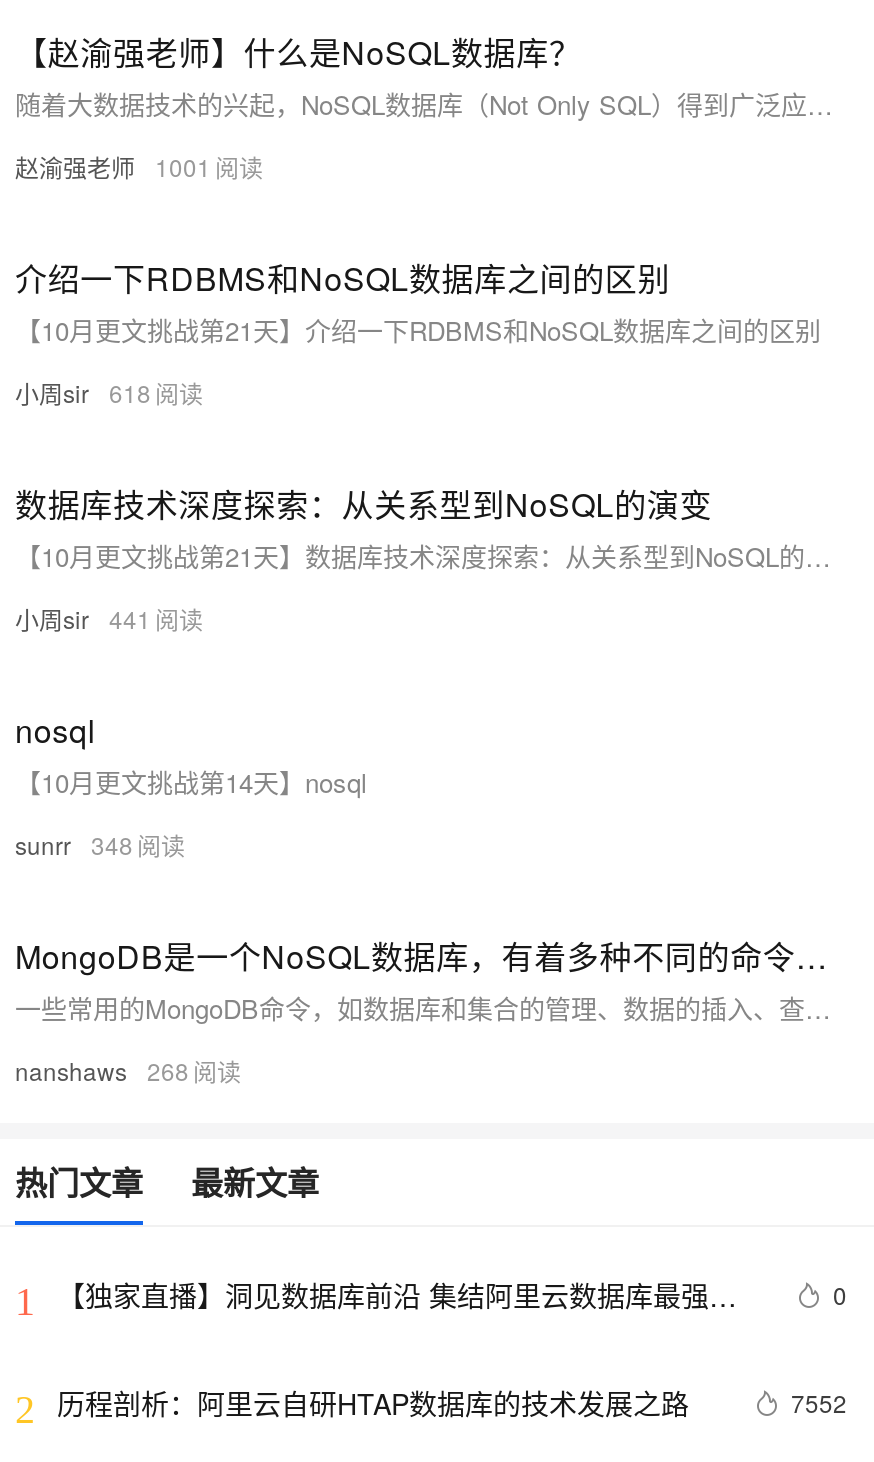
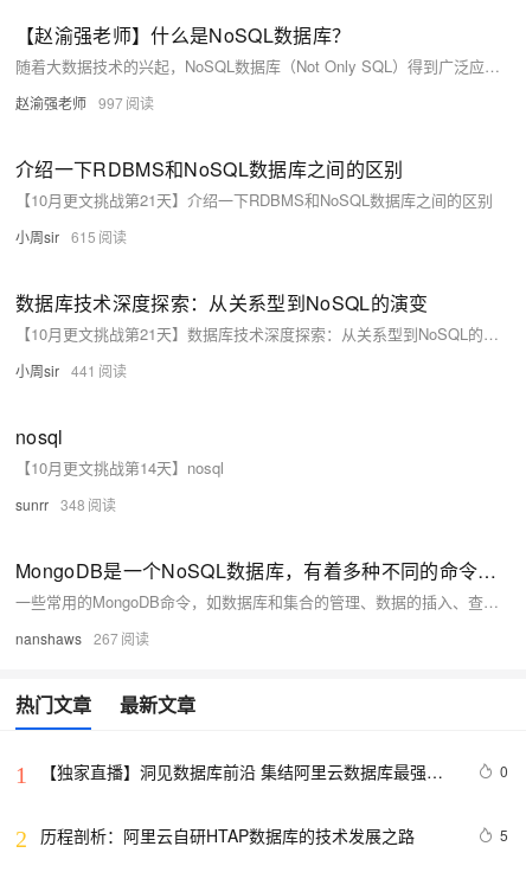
- 赵渝强老师 1001
+ 赵渝强老师 997

- 小周sir 618
+ 小周sir 615

- nanshaws 268
+ nanshaws 267

- 7552
+ 5
